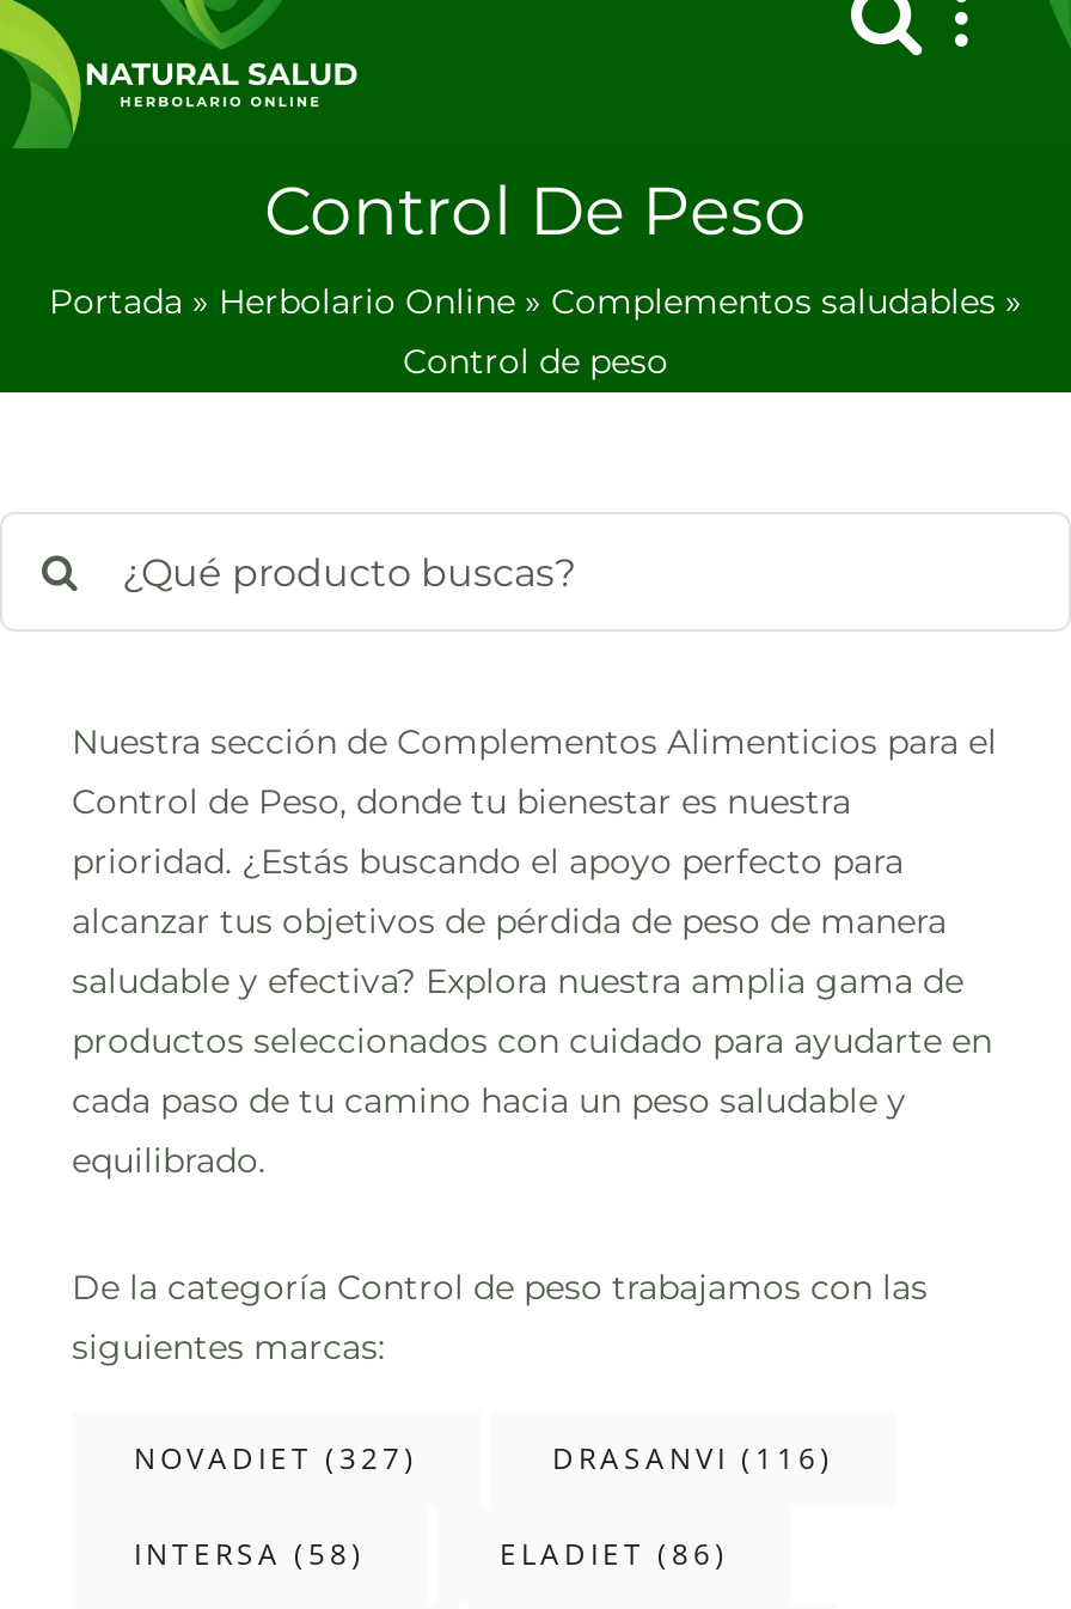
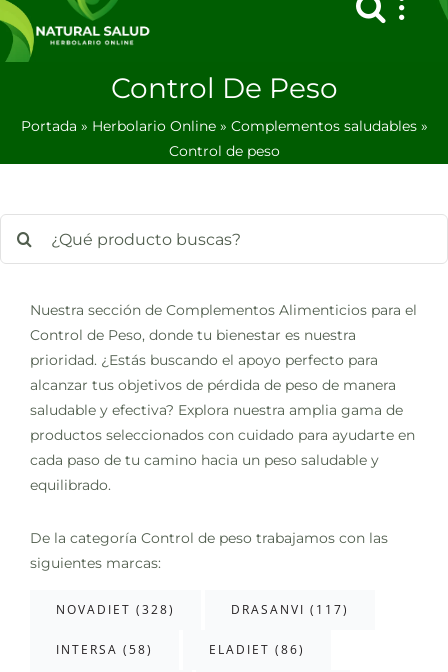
- NOVADIET (327)
+ NOVADIET (328)

- DRASANVI (116)
+ DRASANVI (117)
